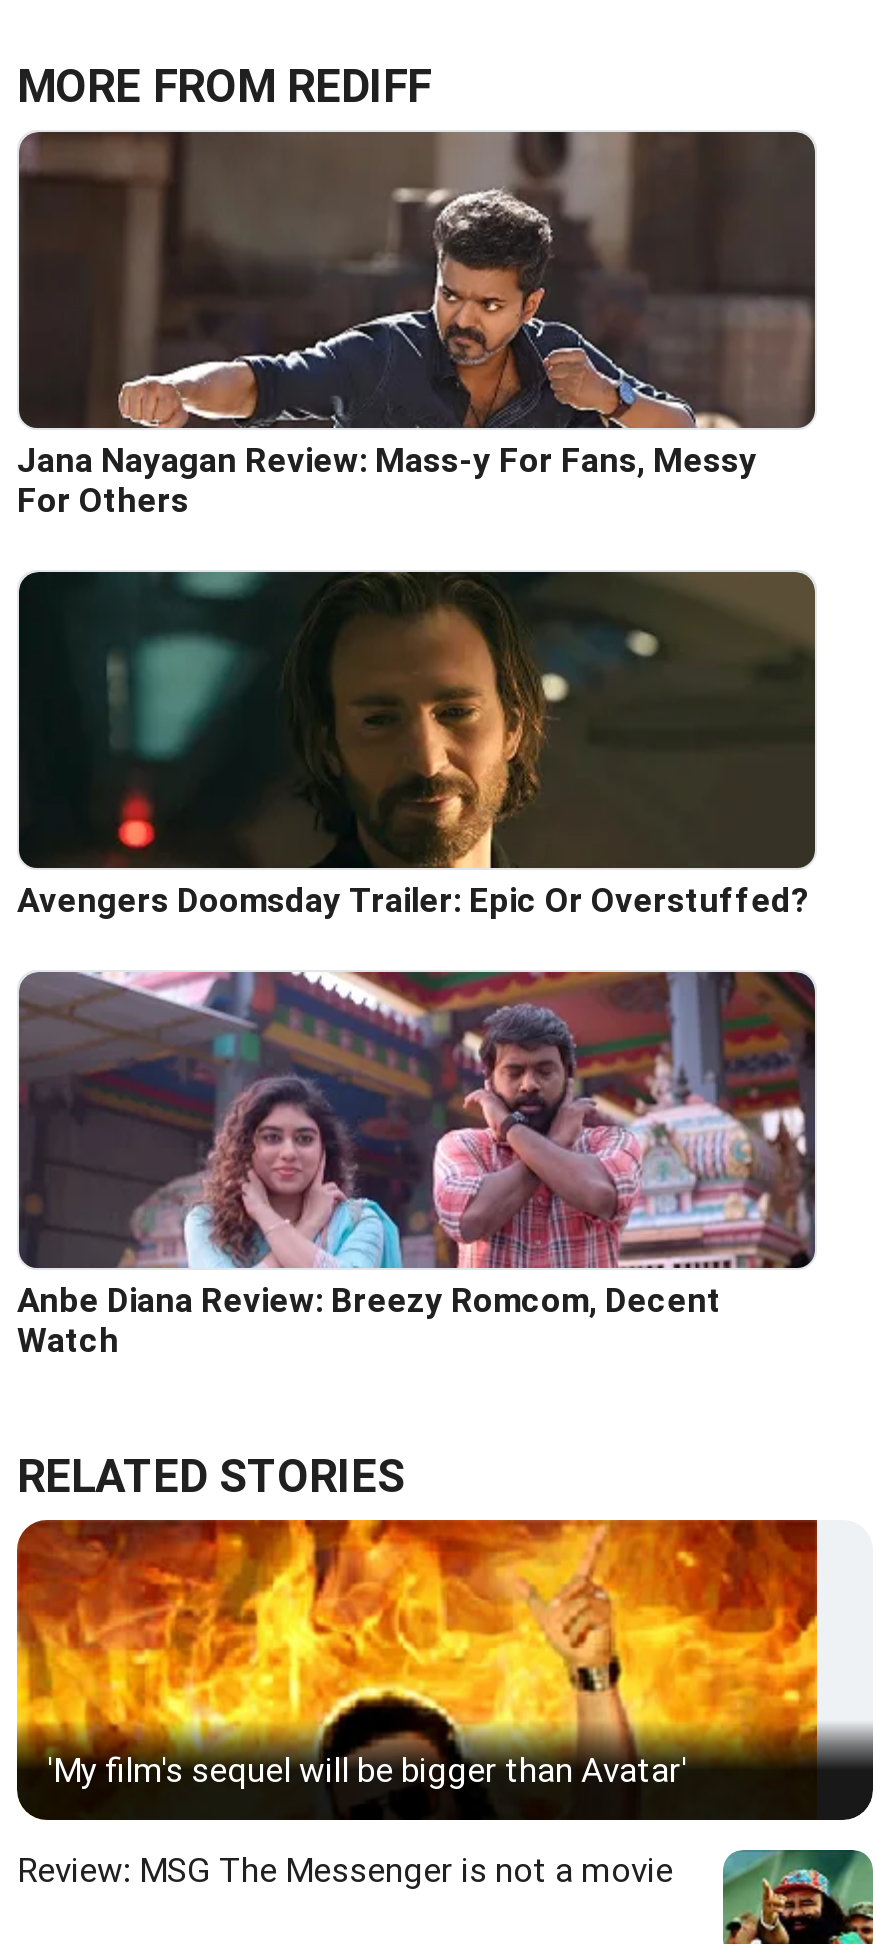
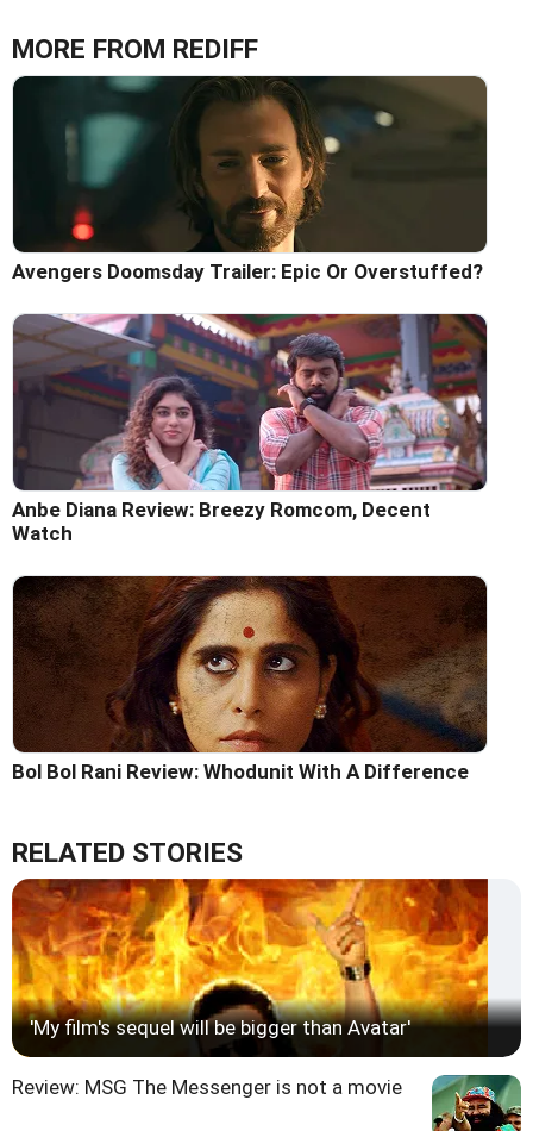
- [image]
- Jana Nayagan Review: Mass-y For Fans, Messy
- For Others

moved up: [image] | Avengers Doomsday Trailer: Epic Or Overstuffed? | Anbe Diana Review: Breezy Romcom, Decent | Watch

+ [image]
+ Bol Bol Rani Review: Whodunit With A Difference
